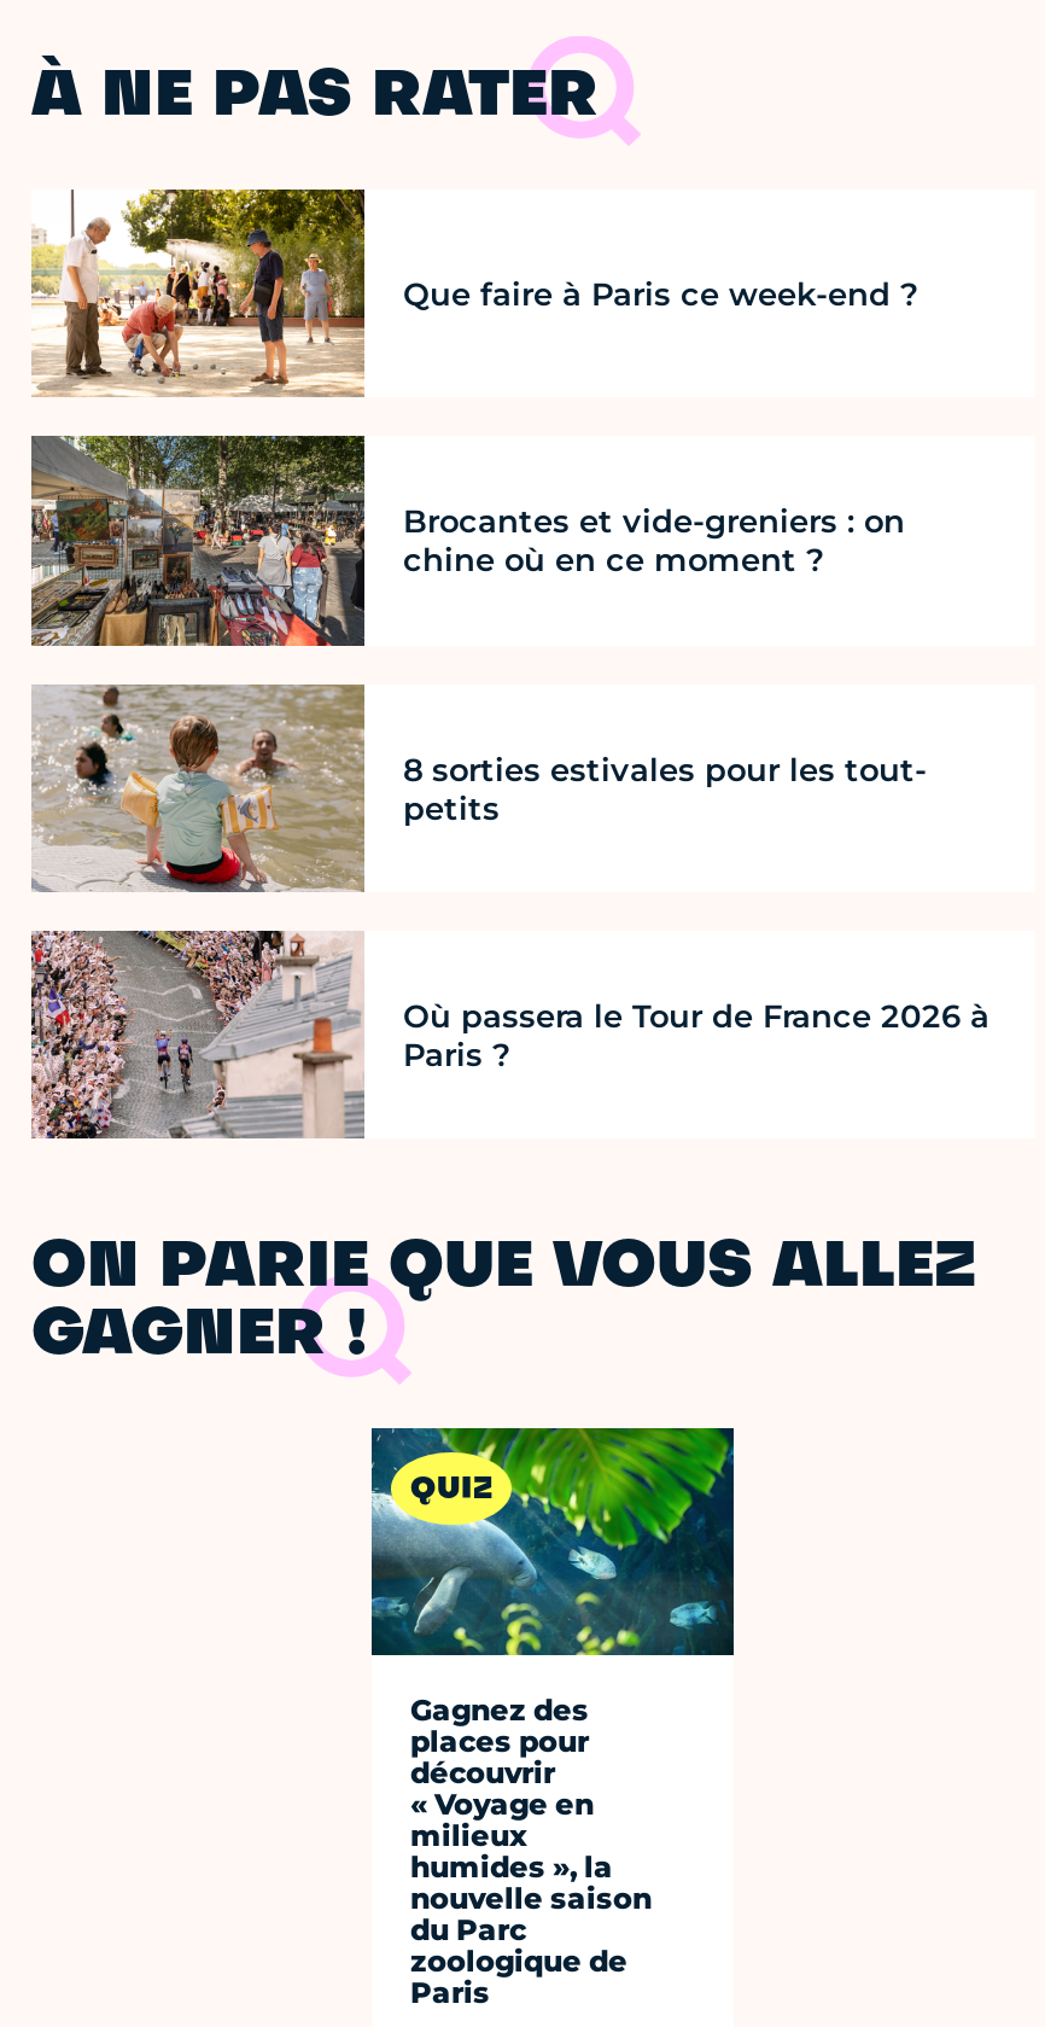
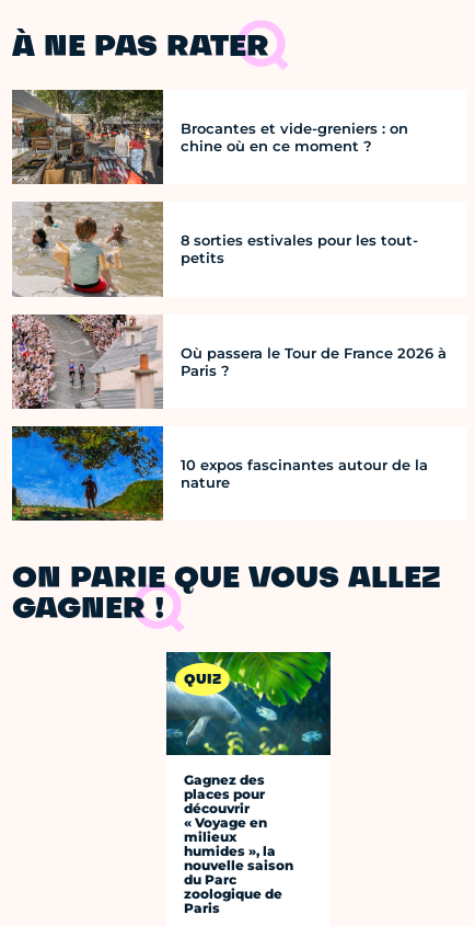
- [image]
- Que faire à Paris ce week-end ?

moved up: [image] | Brocantes et vide-greniers : on | chine où en ce moment ? | 8 sorties estivales pour les tout- | petits | Où passera le Tour de France 2026 à | Paris ?

+ [image]
+ 10 expos fascinantes autour de la
+ nature
